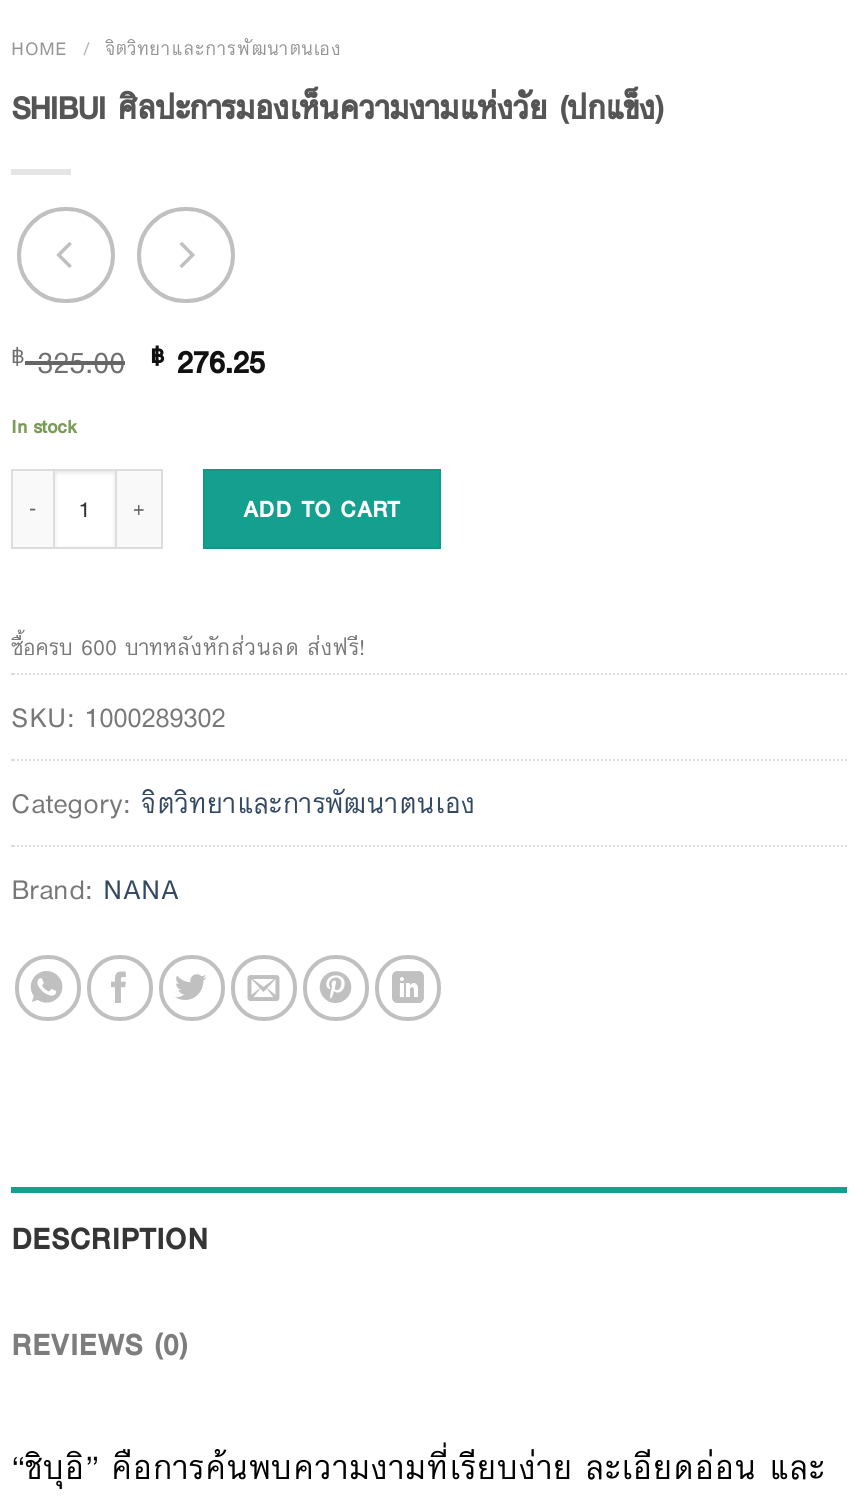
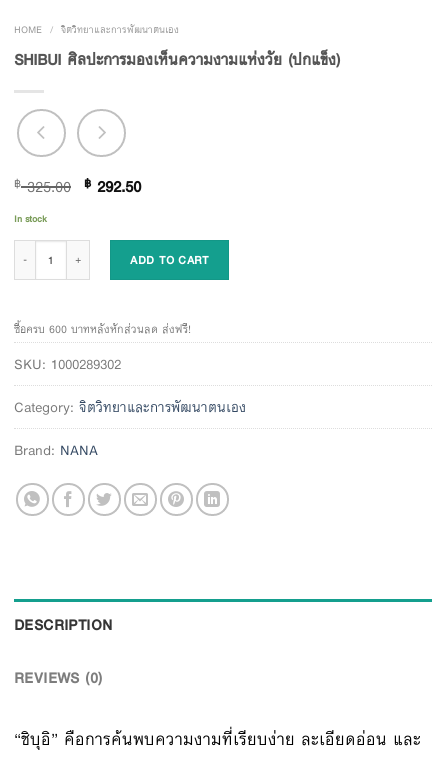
- ฿325.00 ฿276.25
+ ฿325.00 ฿292.50
